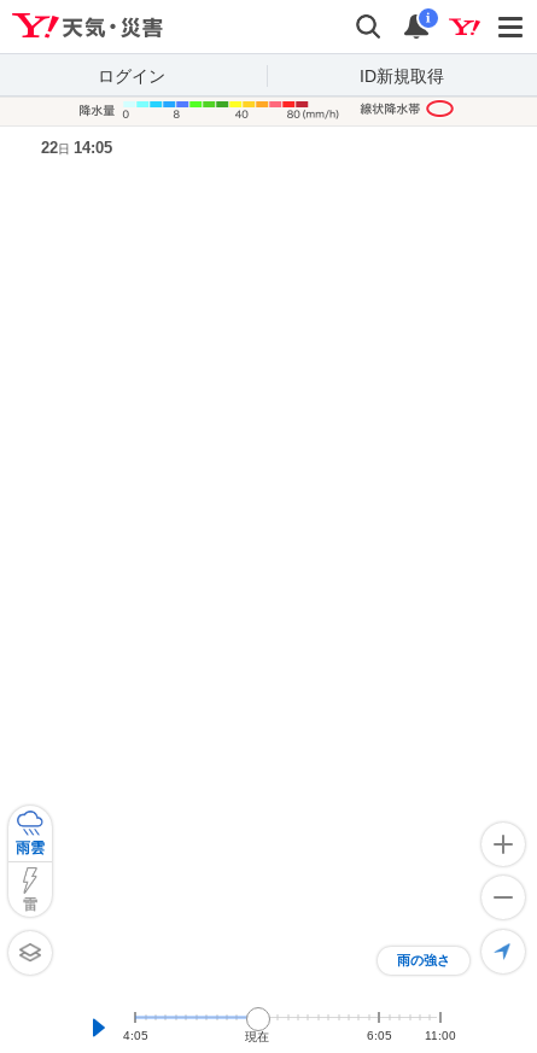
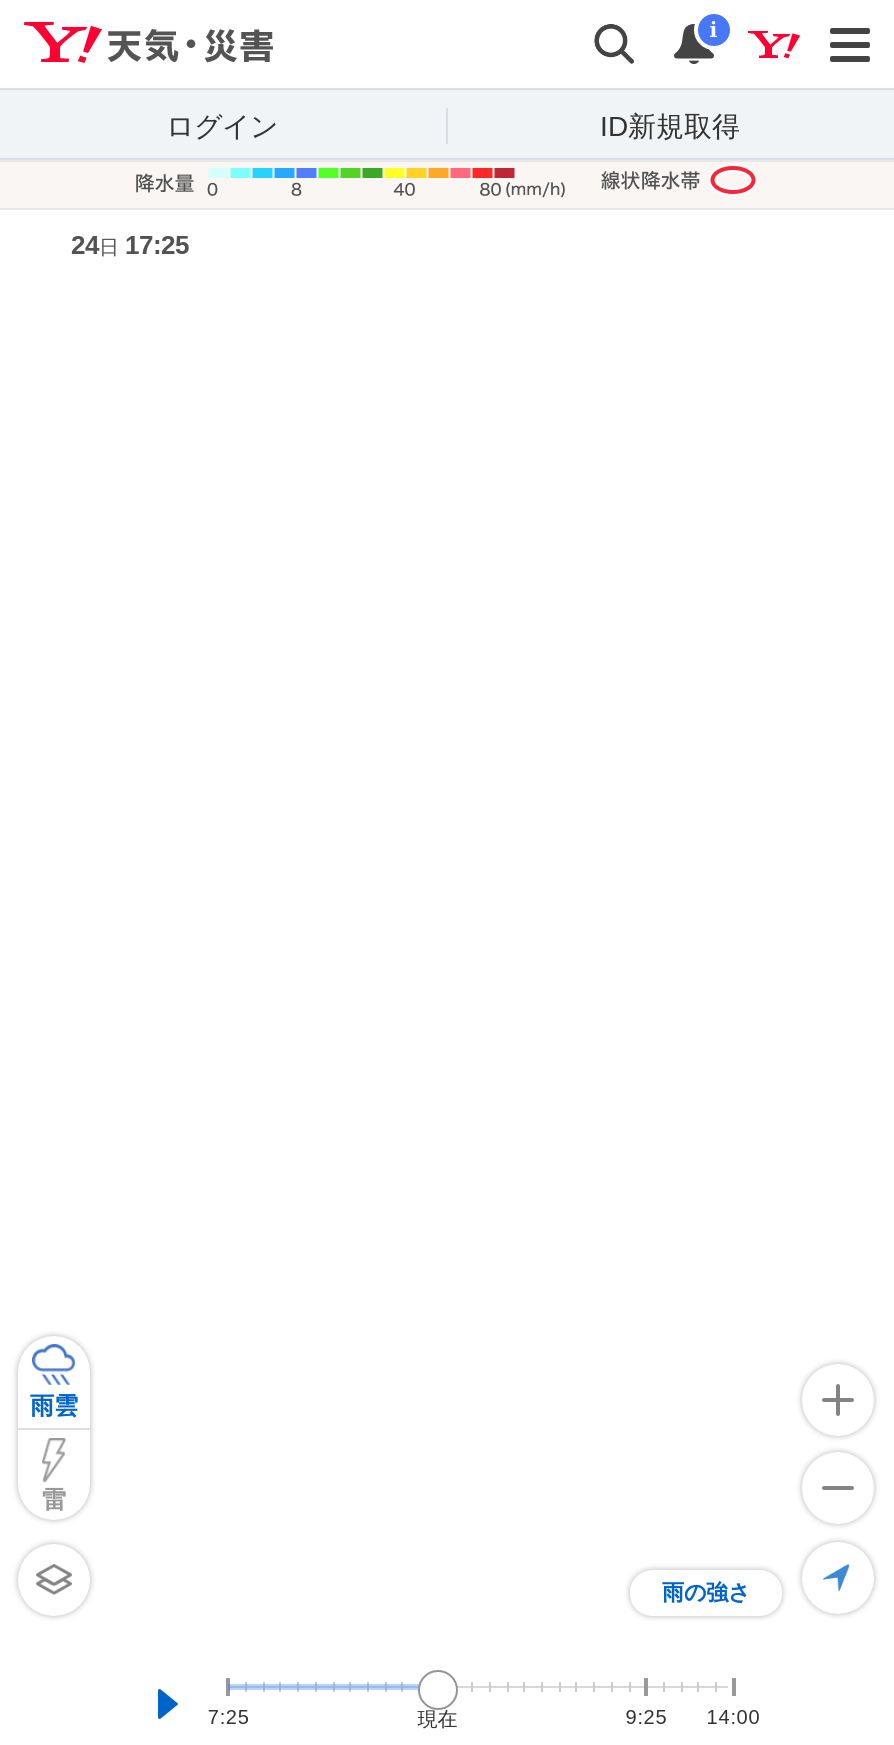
- 22日 14:05
+ 24日 17:25

- 4:05
+ 7:25

- 6:05
+ 9:25

- 11:00
+ 14:00
